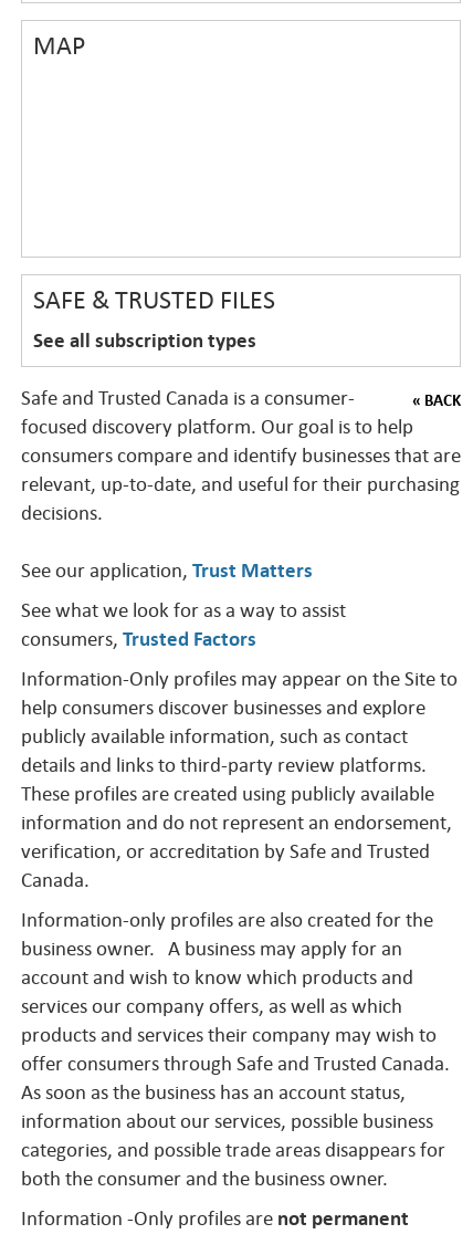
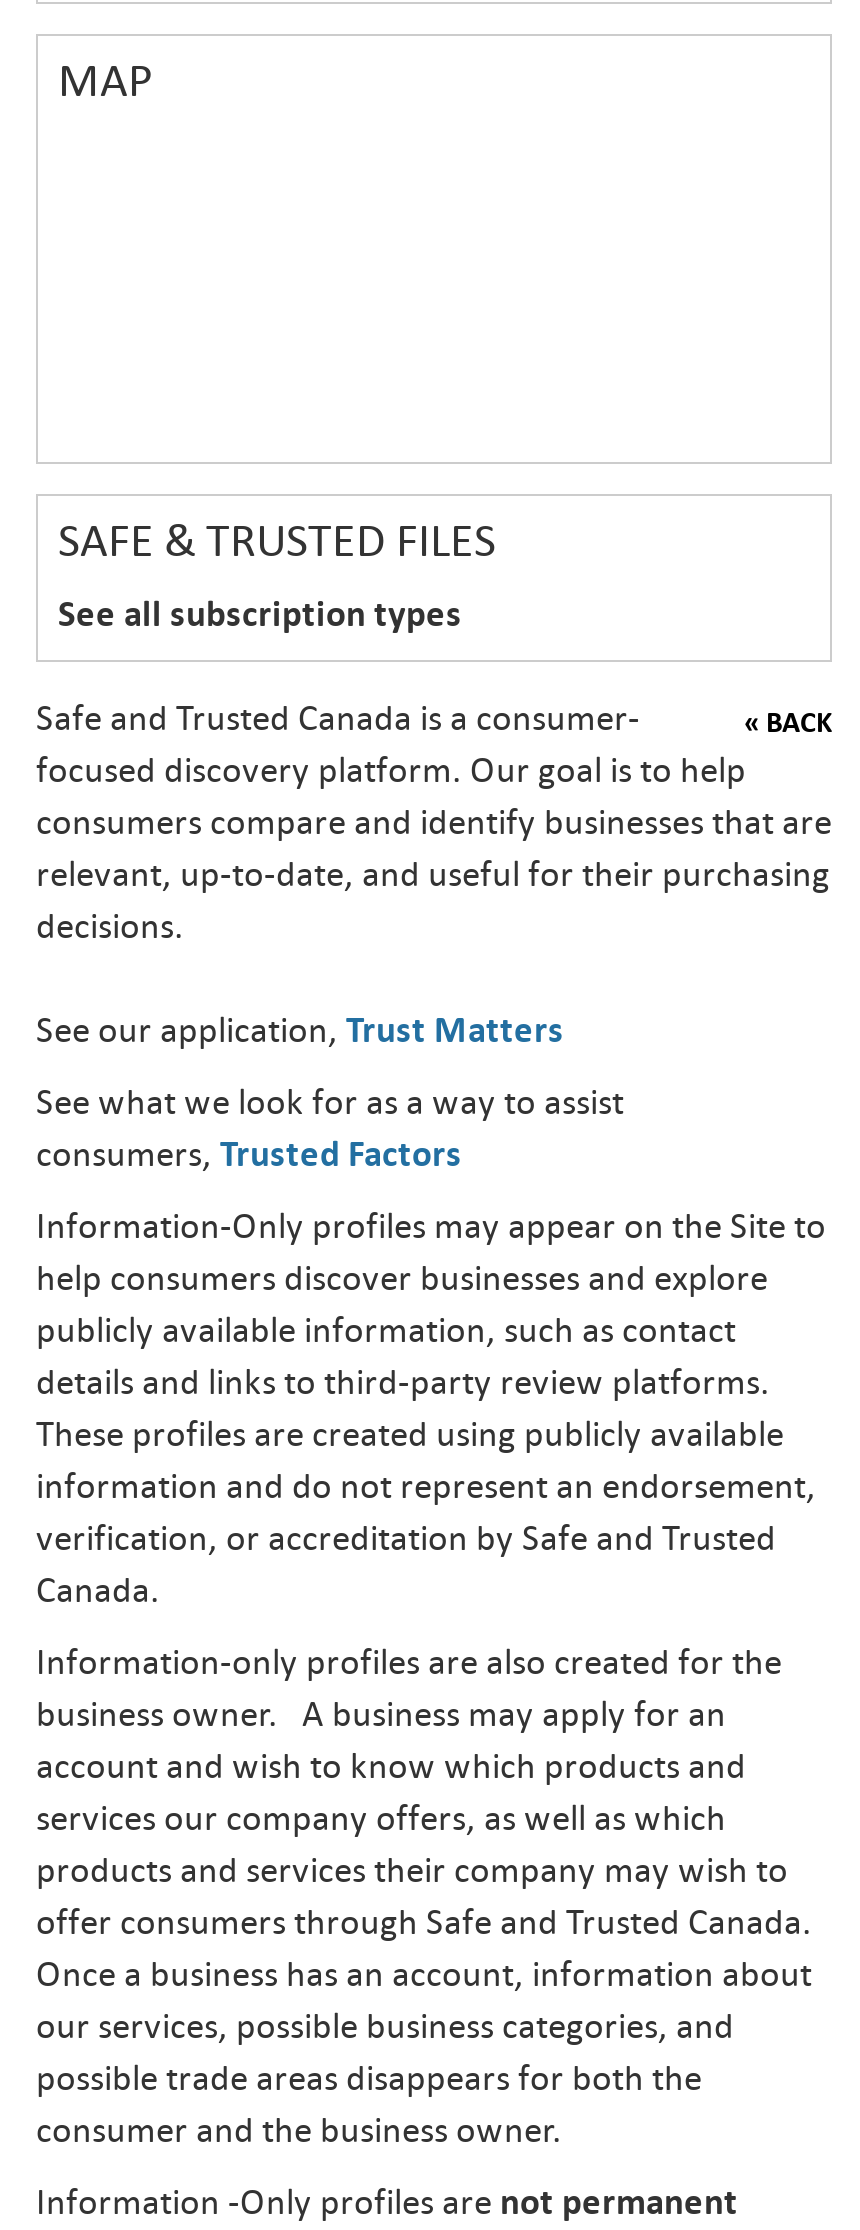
- As soon as the business has an account status,
- information about our services, possible business
- categories, and possible trade areas disappears for
- both the consumer and the business owner.
+ Once a business has an account, information about
+ our services, possible business categories, and
+ possible trade areas disappears for both the
+ consumer and the business owner.
